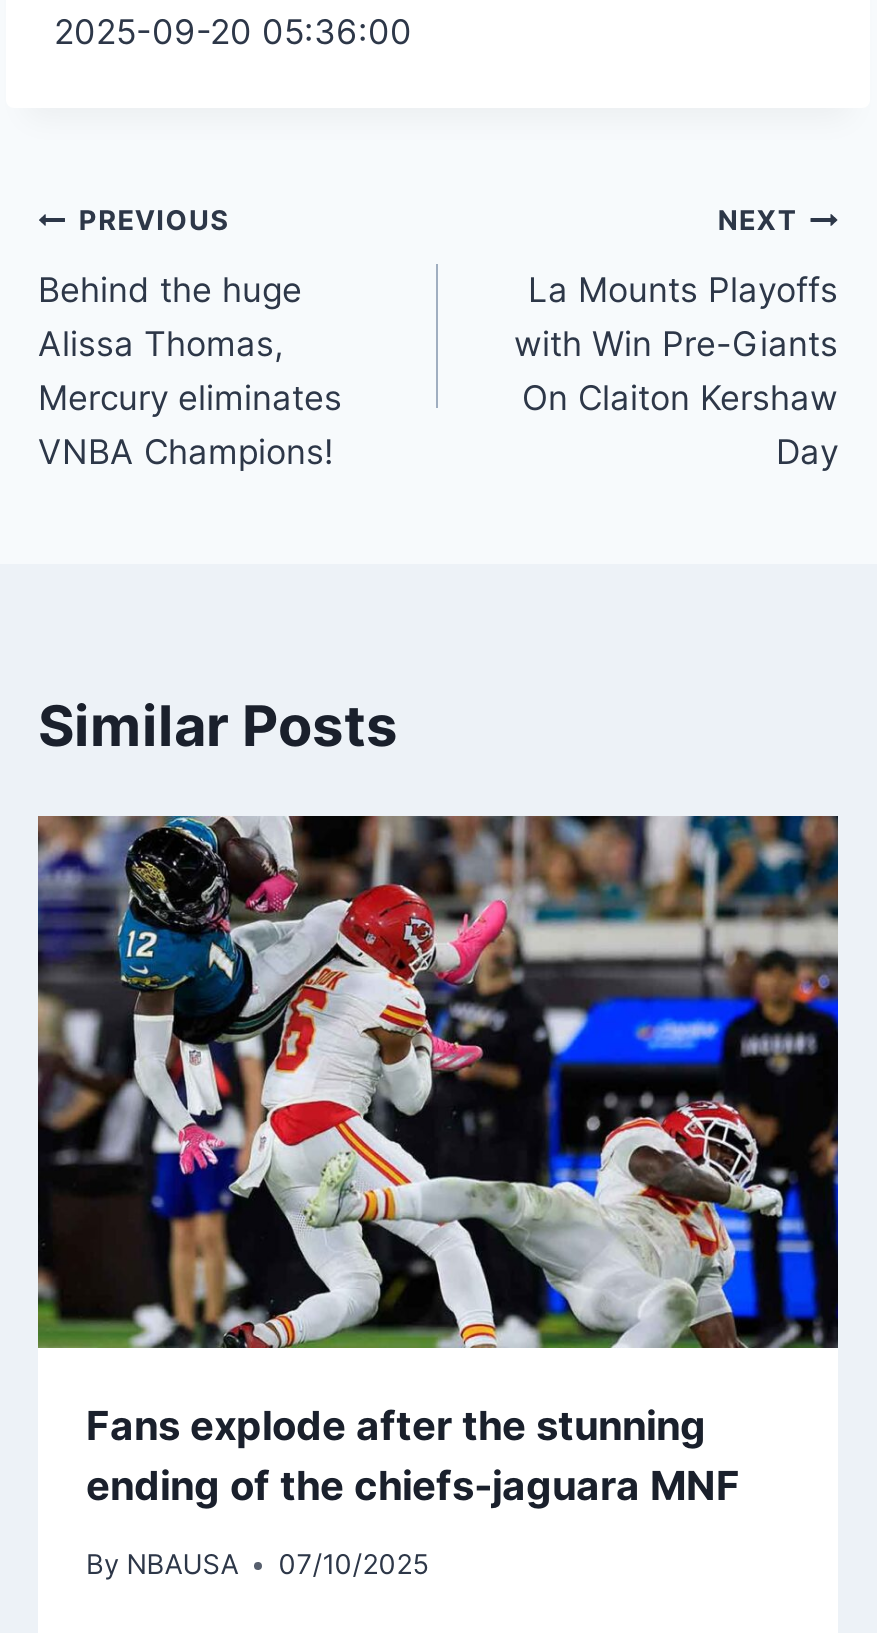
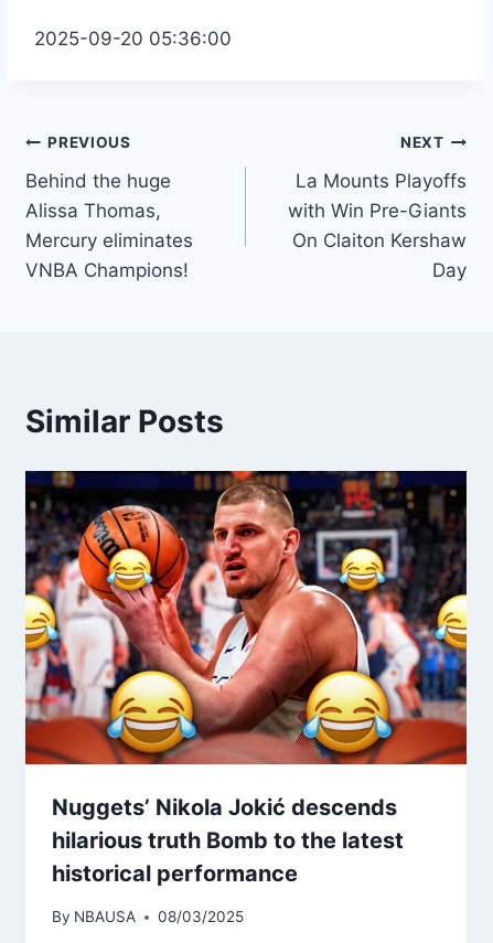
- [image]
- Fans explode after the stunning
- ending of the chiefs-jaguara MNF
+ [image]
+ Nuggets’ Nikola Jokić descends
+ hilarious truth Bomb to the latest
+ historical performance

- By NBAUSA 07/10/2025
+ By NBAUSA 08/03/2025
